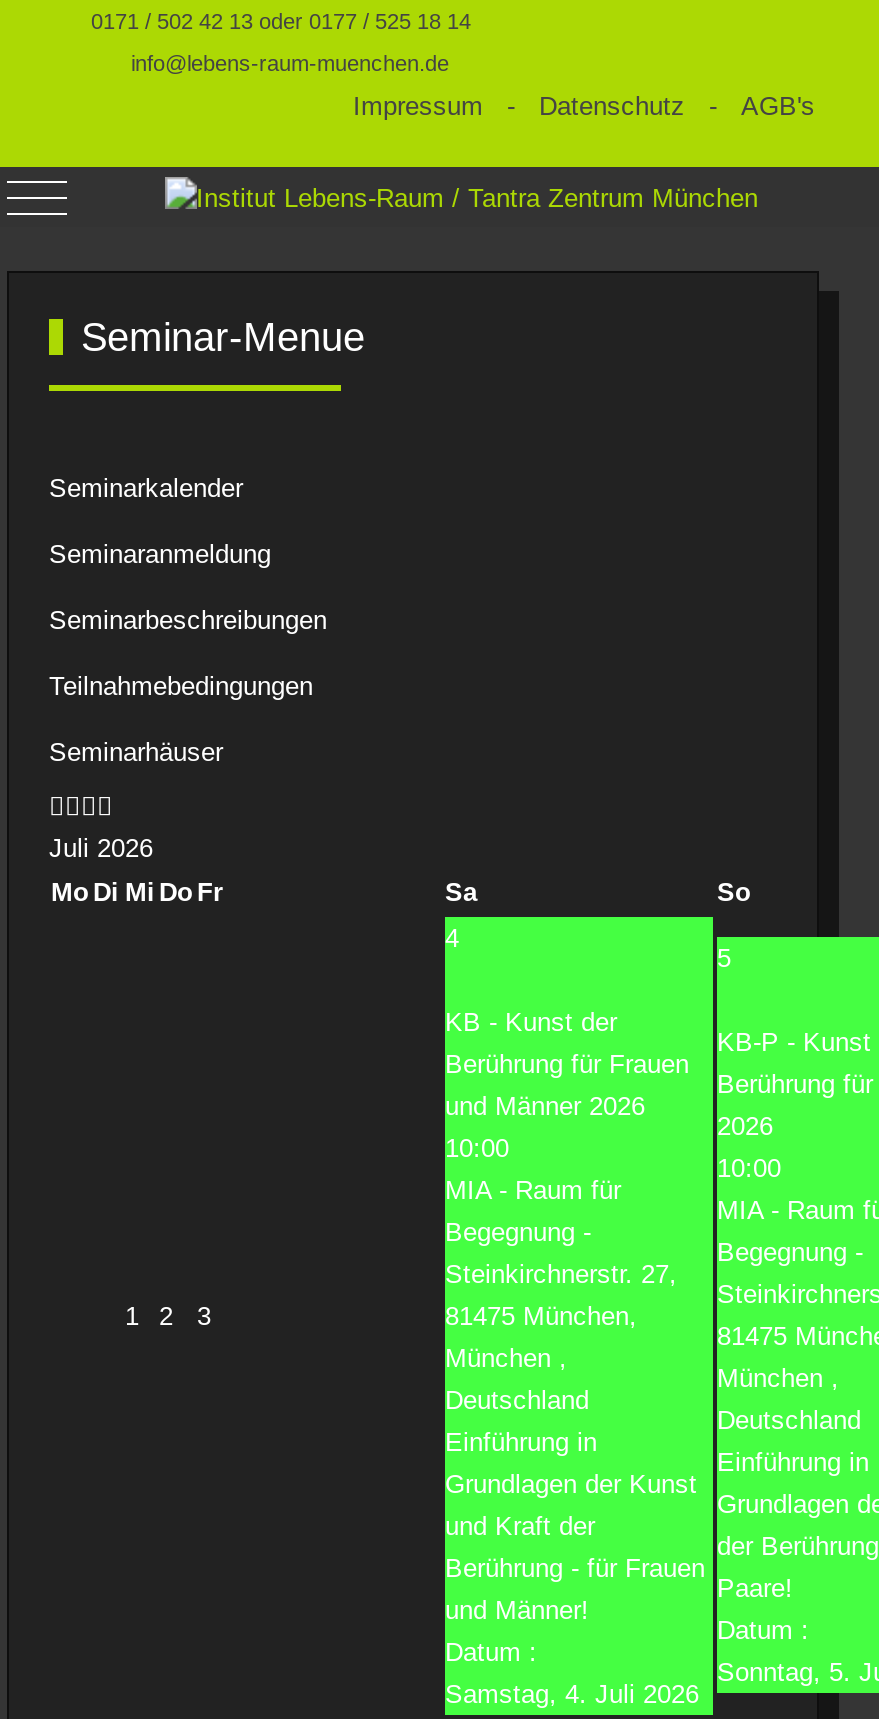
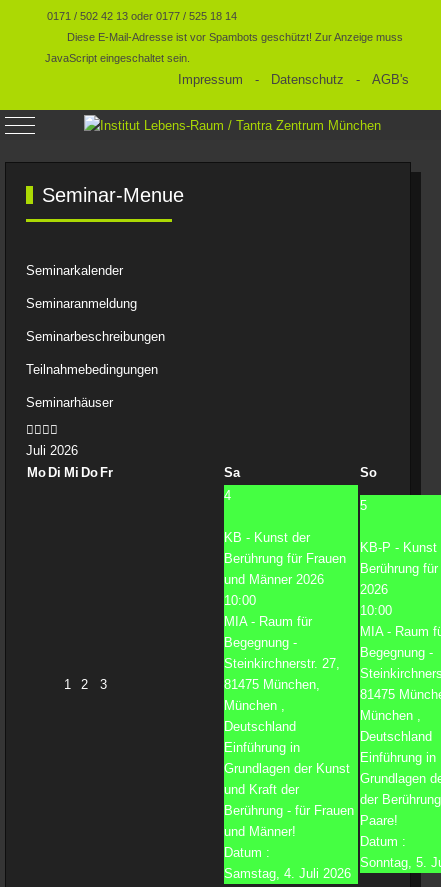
- info@lebens-raum-muenchen.de
+ Diese E-Mail-Adresse ist vor Spambots geschützt! Zur Anzeige muss
+ JavaScript eingeschaltet sein.
